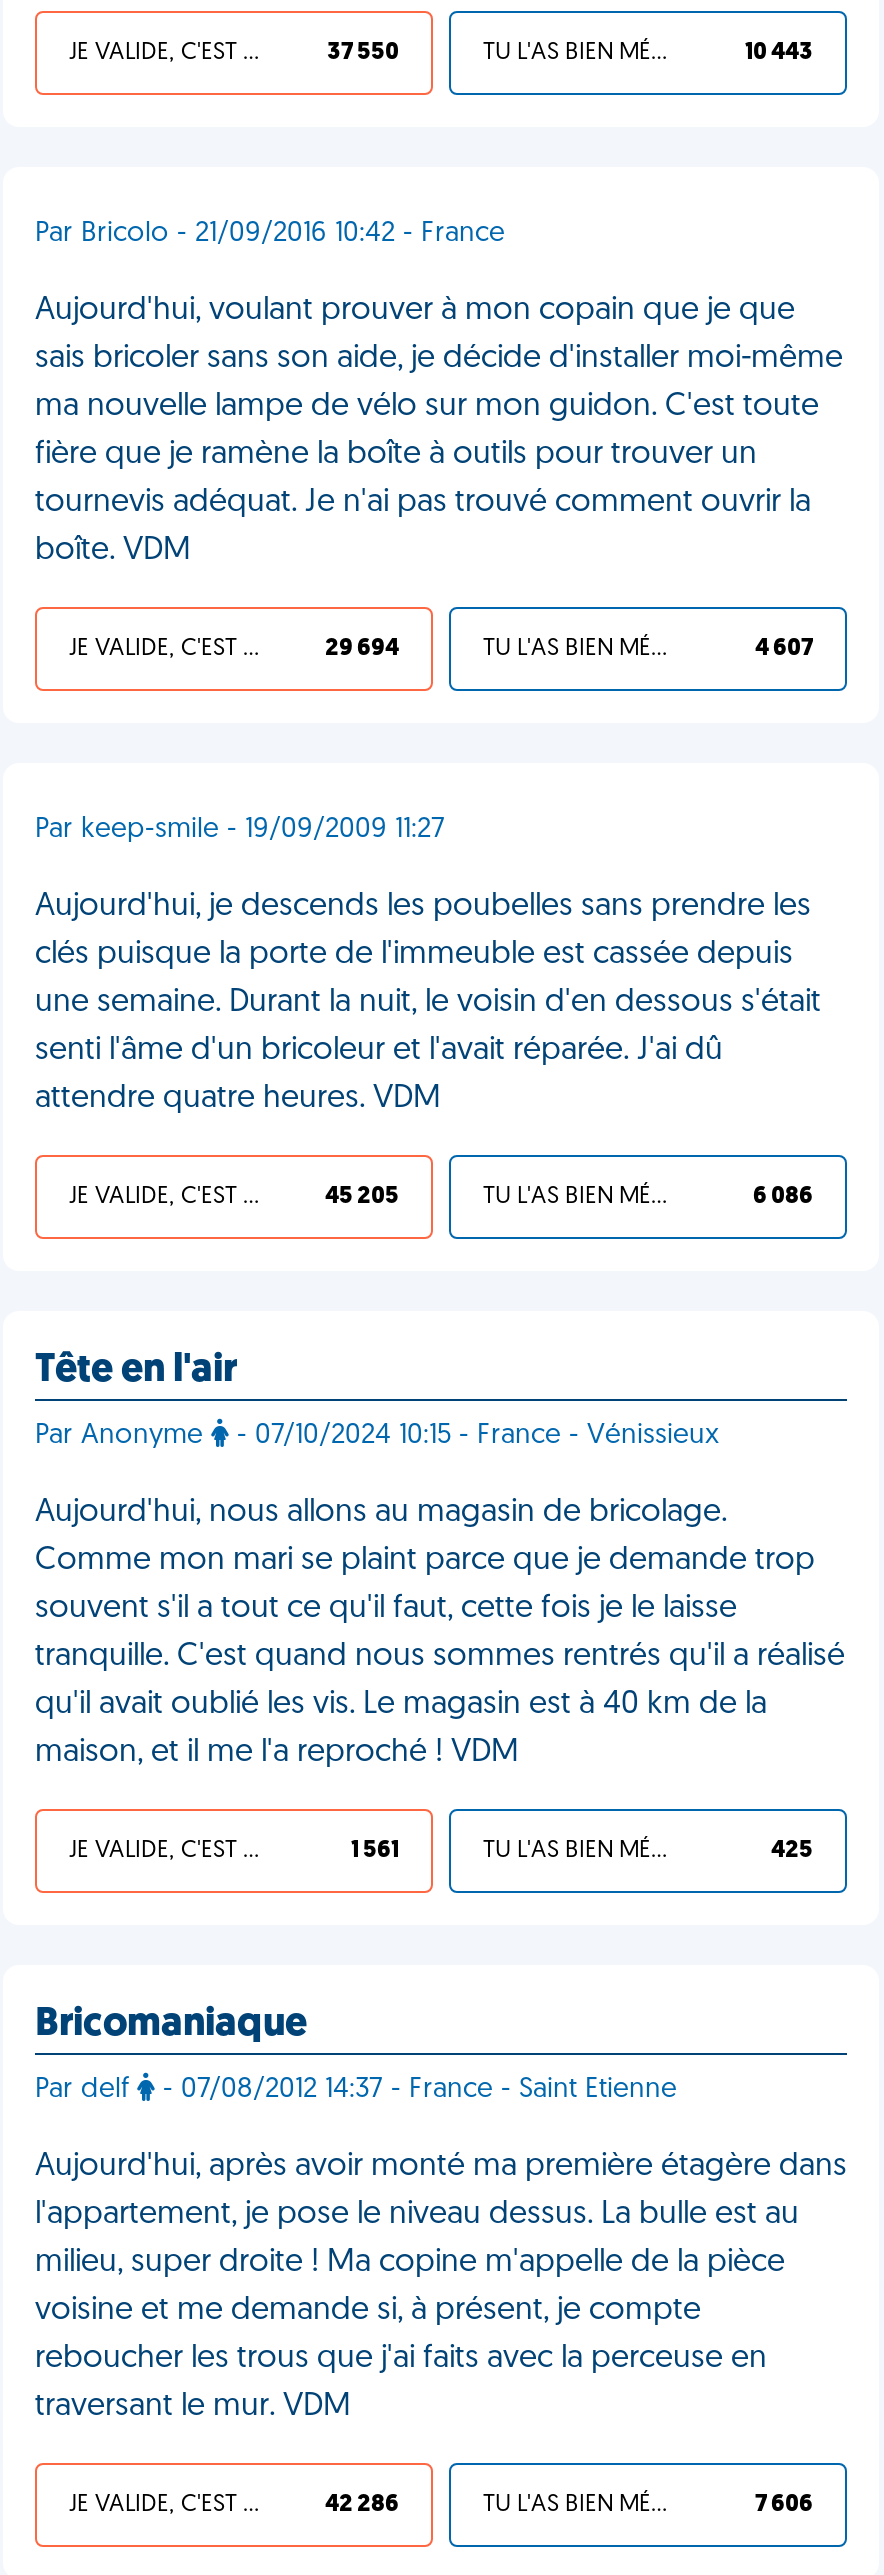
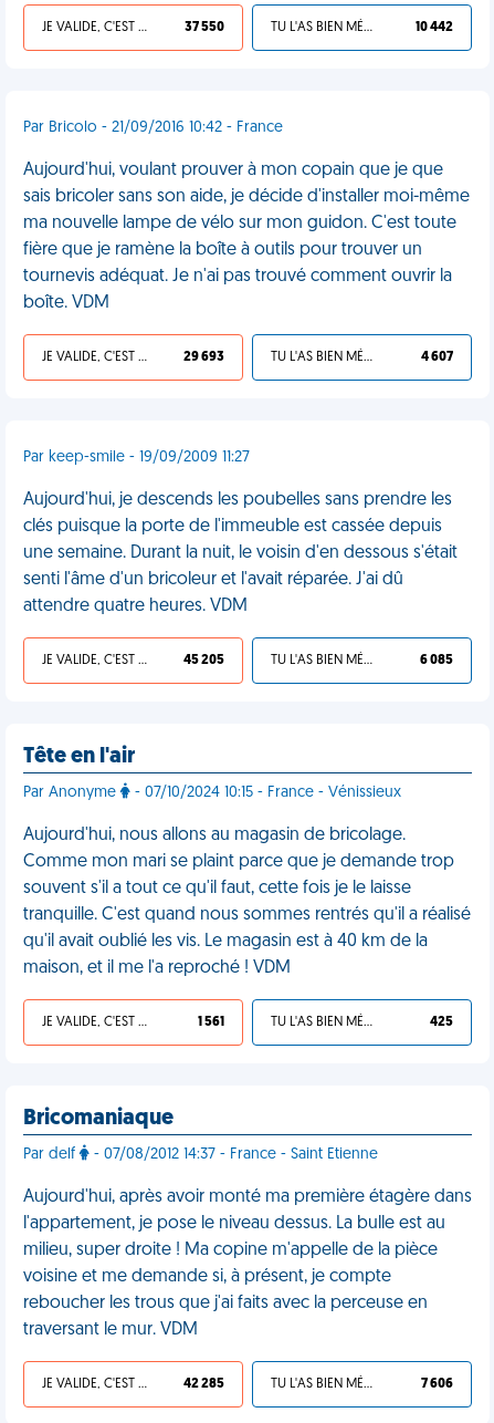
- 10 443
+ 10 442

- 29 694
+ 29 693

- 6 086
+ 6 085

- 42 286
+ 42 285
